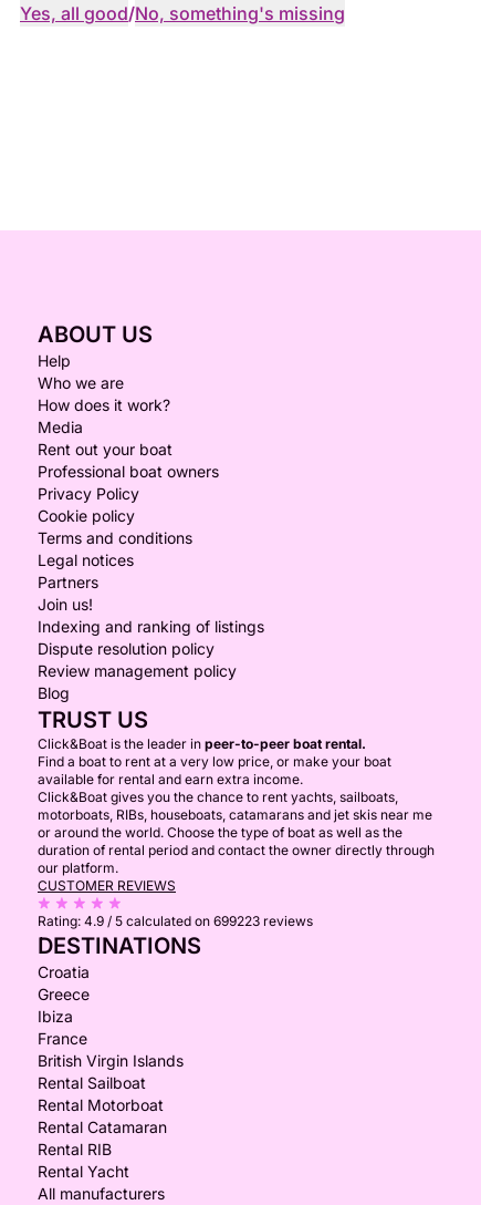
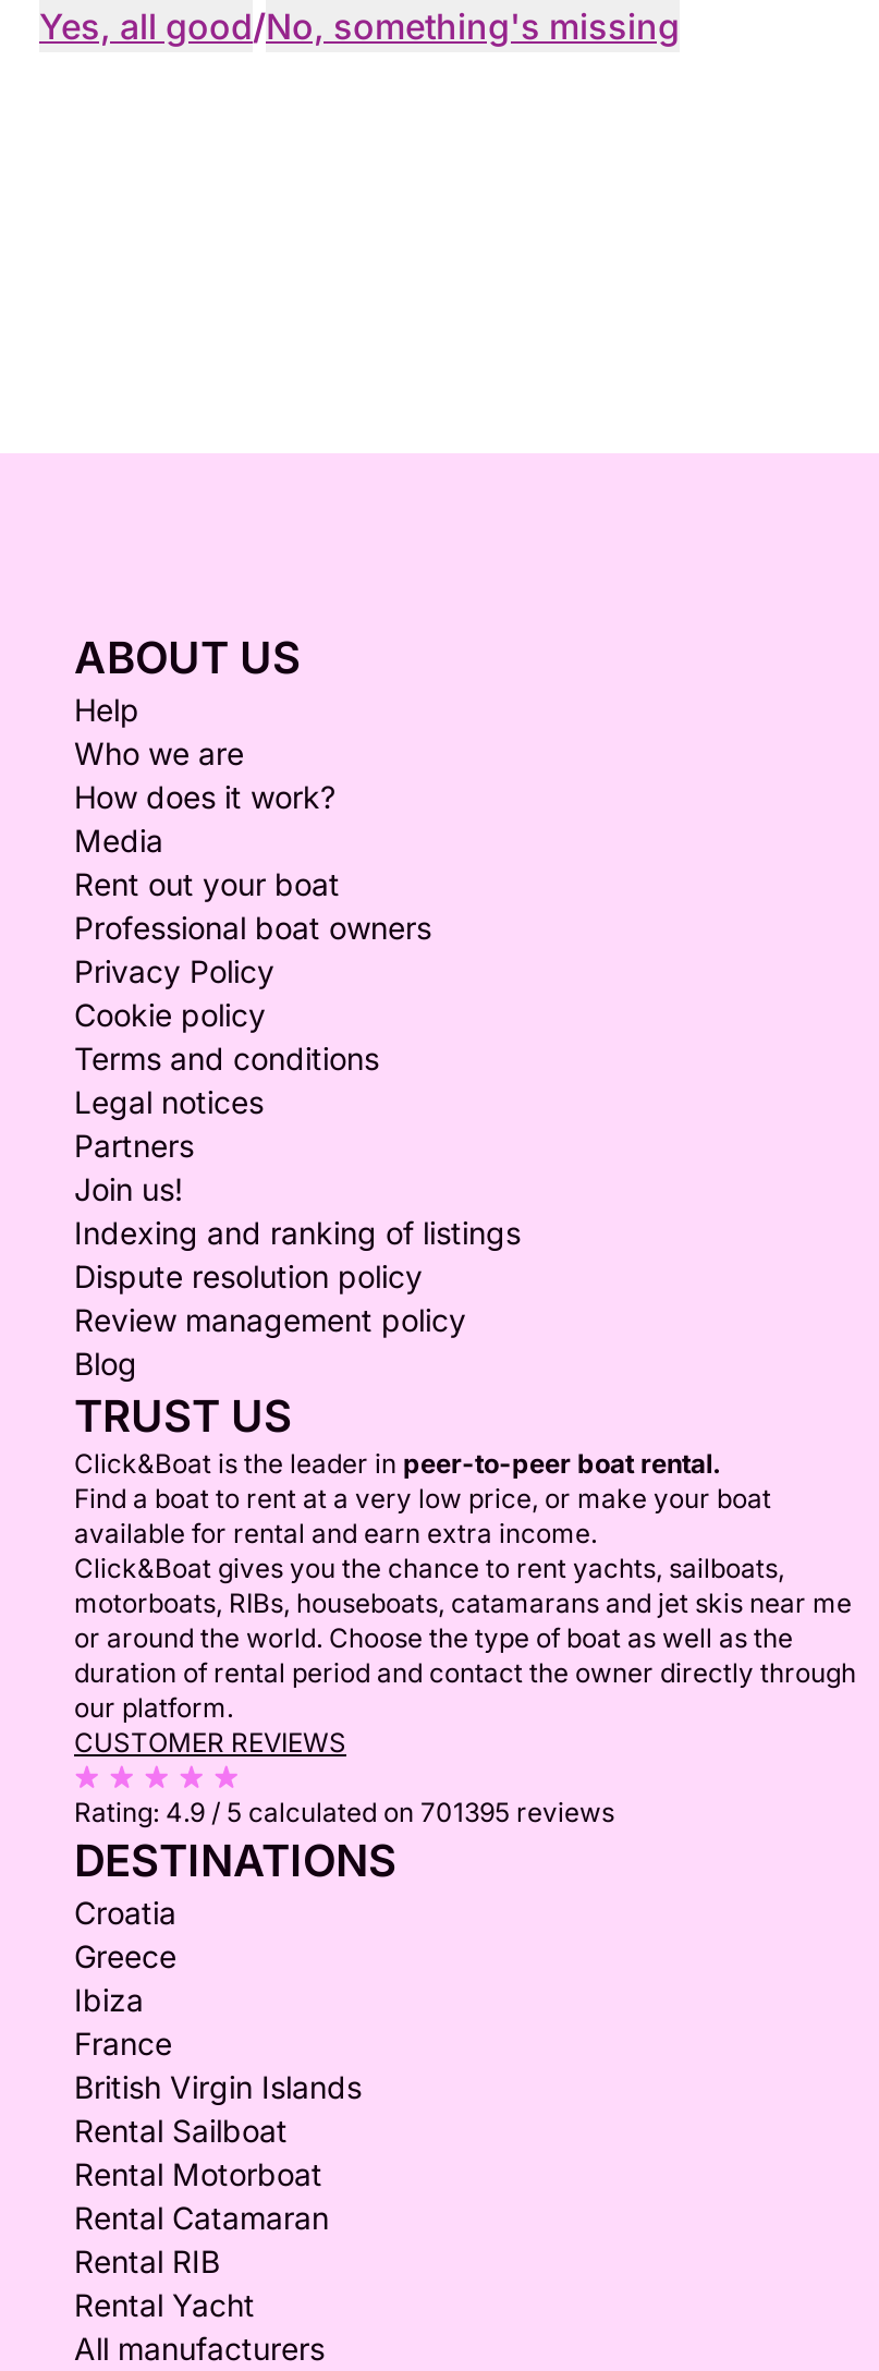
- Rating: 4.9 / 5 calculated on 699223 reviews
+ Rating: 4.9 / 5 calculated on 701395 reviews
